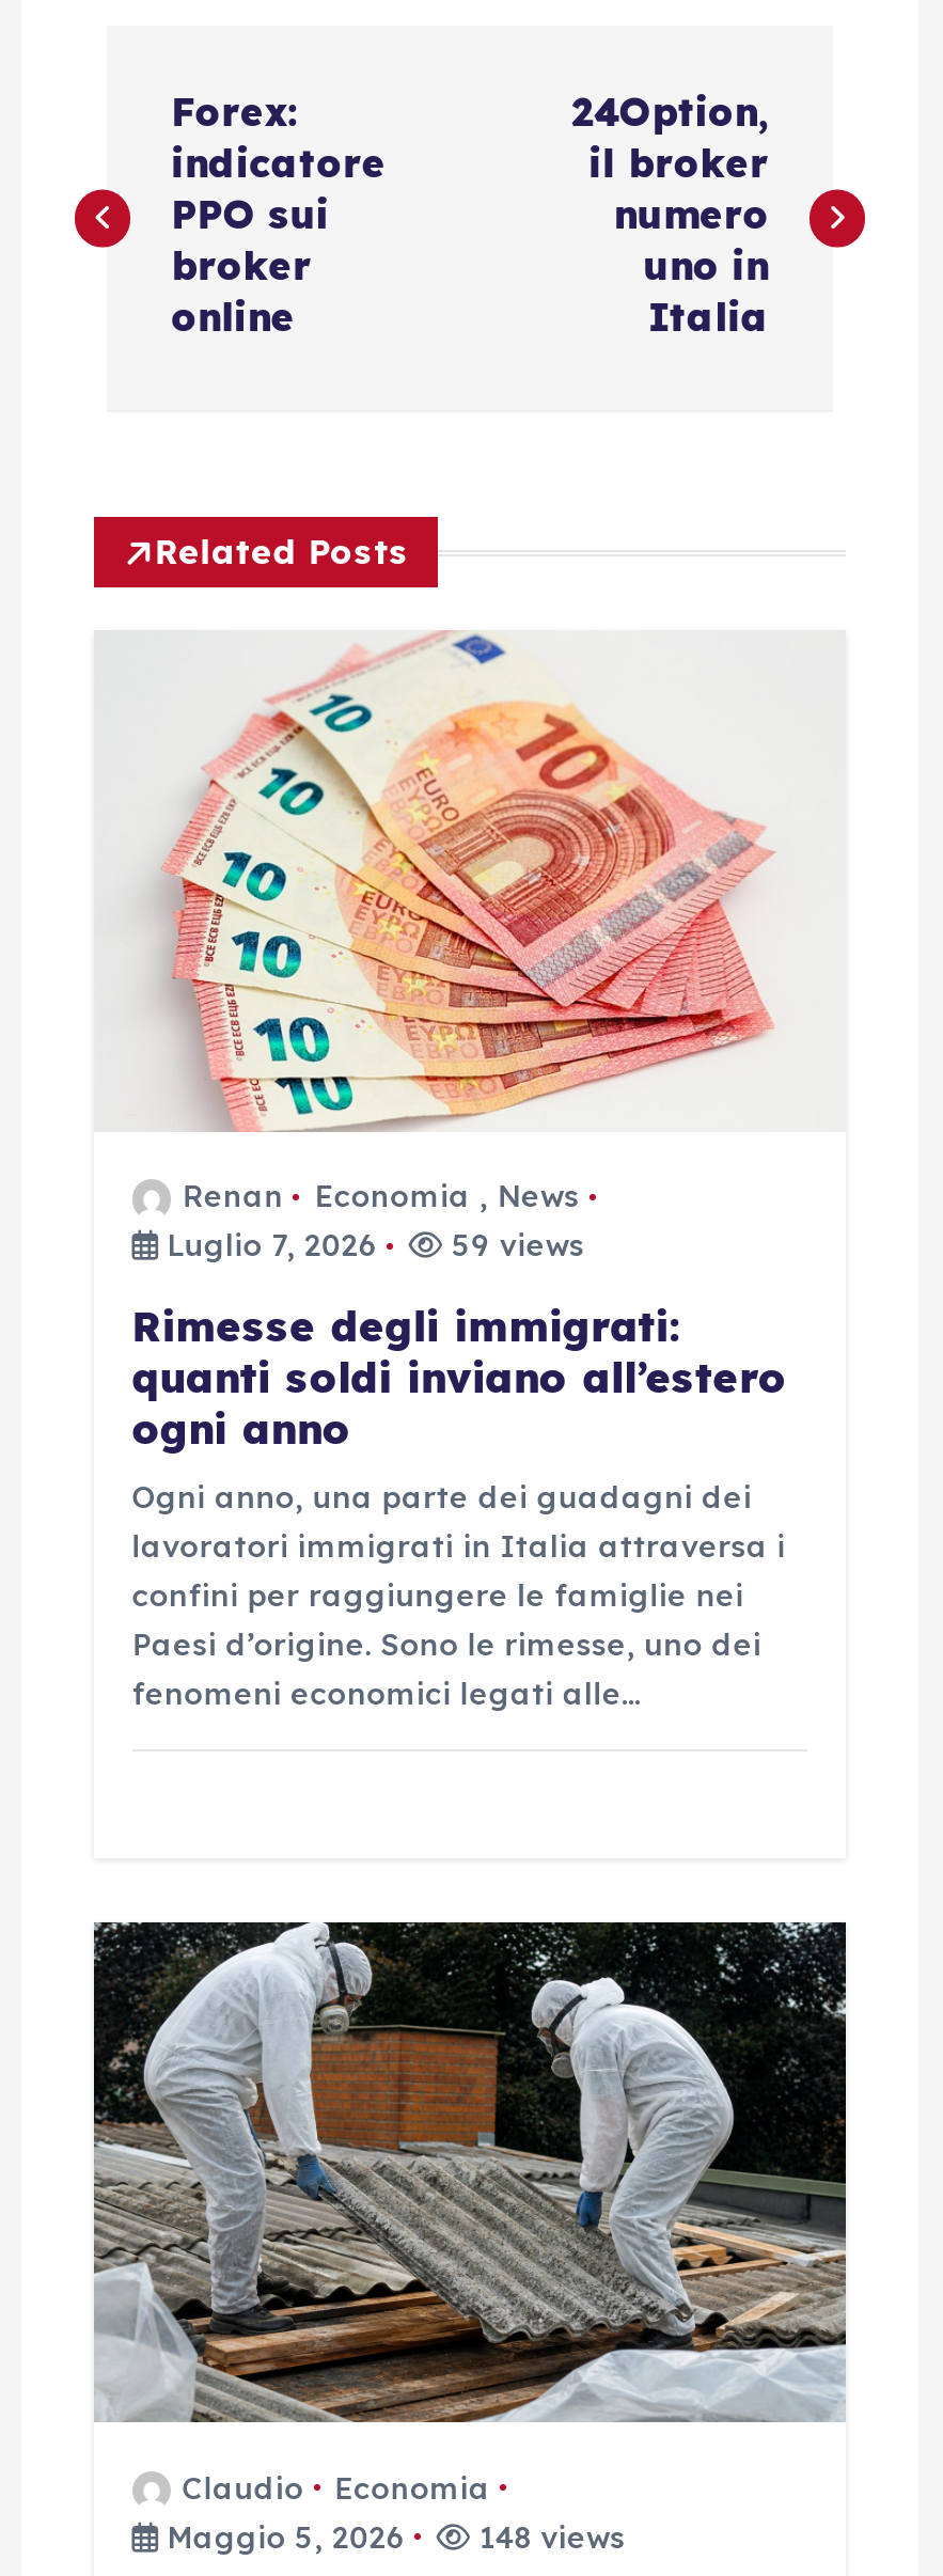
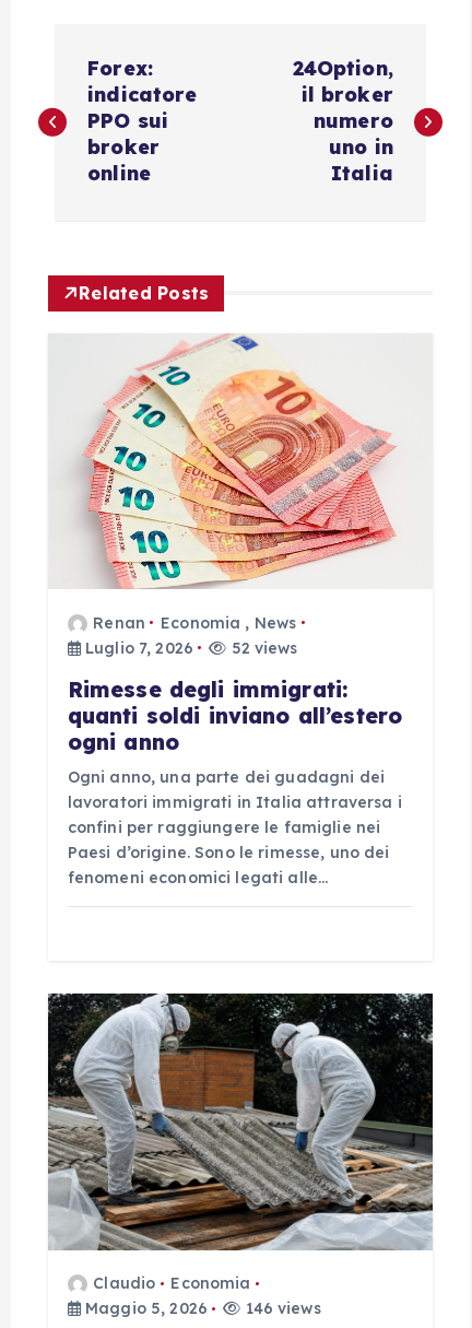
- 59 views
+ 52 views

- Maggio 5, 2026 148 views
+ Maggio 5, 2026 146 views
